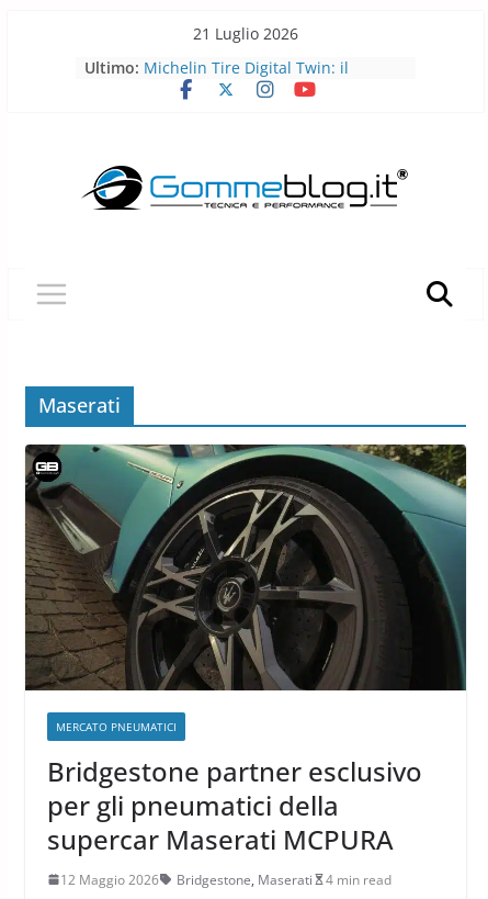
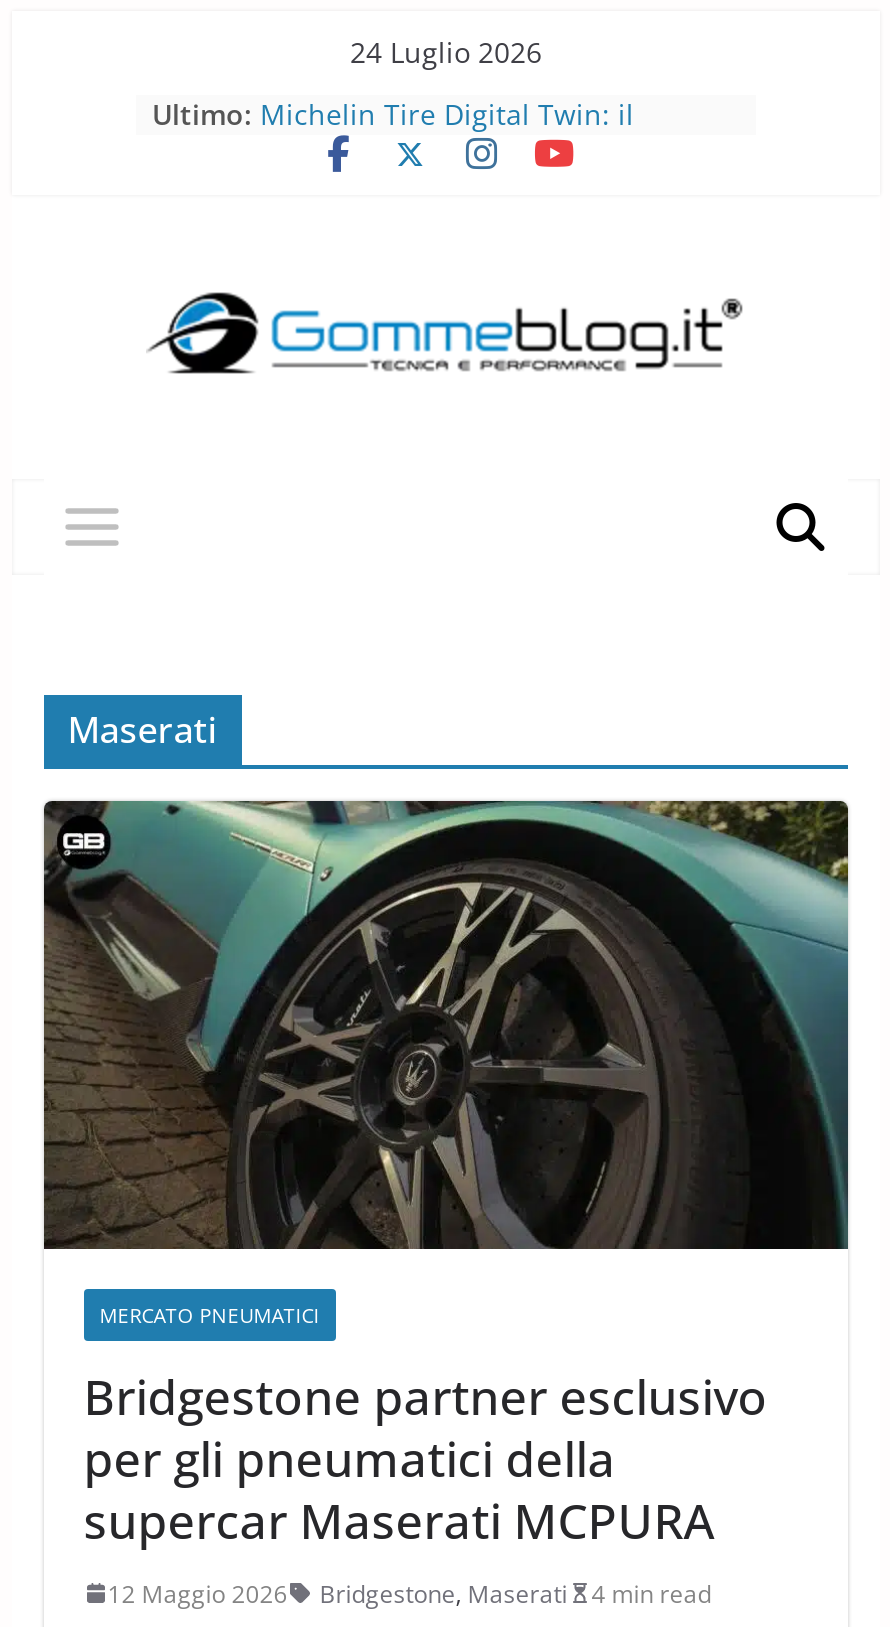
- 21 Luglio 2026
+ 24 Luglio 2026
